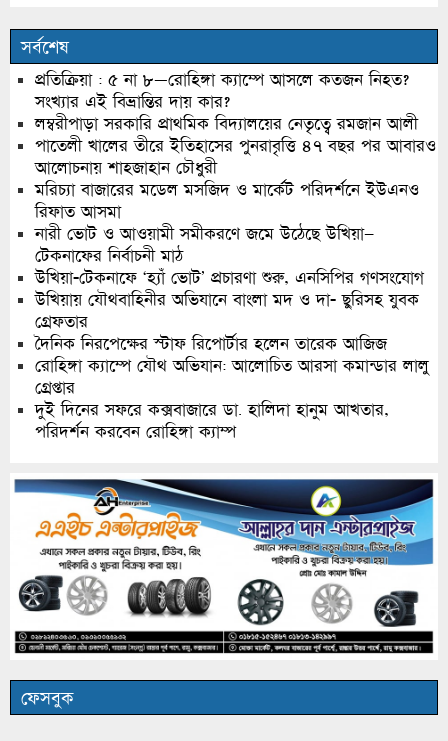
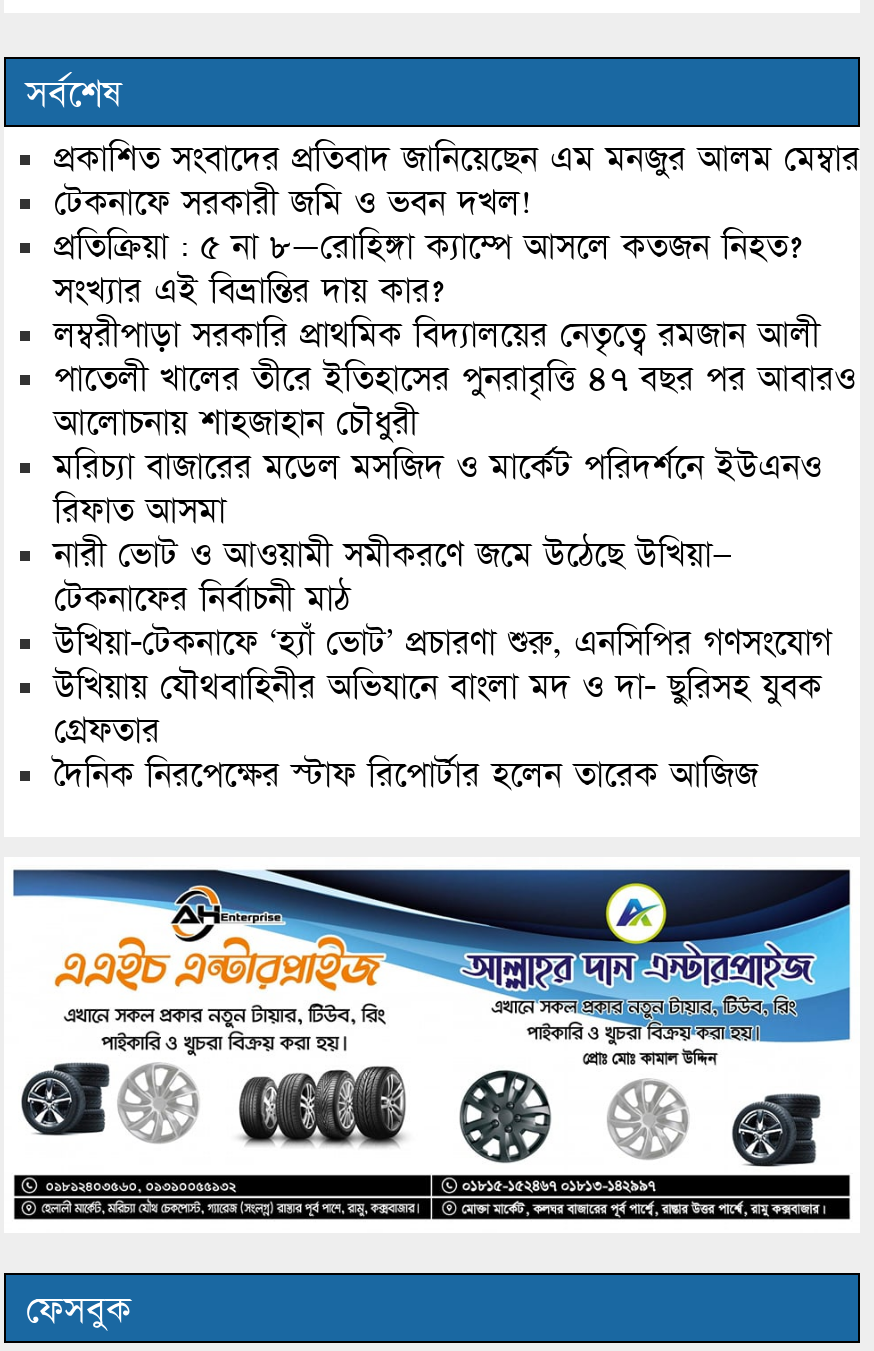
+ প্রকাশিত সংবাদের প্রতিবাদ জানিয়েছেন এম মনজুর আলম মেম্বার
+ টেকনাফে সরকারী জমি ও ভবন দখল!

moved down: প্রতিক্রিয়া : ৫ না ৮—রোহিঙ্গা ক্যাম্পে আসলে কতজন নিহত? | সংখ্যার এই বিভ্রান্তির দায় কার? | লম্বরীপাড়া সরকারি প্রাথমিক বিদ্যালয়ের নেতৃত্বে রমজান আলী | ... | উখিয়ায় যৌথবাহিনীর অভিযানে বাংলা মদ ও দা- ছুরিসহ যুবক | গ্রেফতার

- রোহিঙ্গা ক্যাম্পে যৌথ অভিযান: আলোচিত আরসা কমান্ডার লালু
- গ্রেপ্তার
- দুই দিনের সফরে কক্সবাজারে ডা. হালিদা হানুম আখতার,
- পরিদর্শন করবেন রোহিঙ্গা ক্যাম্প
